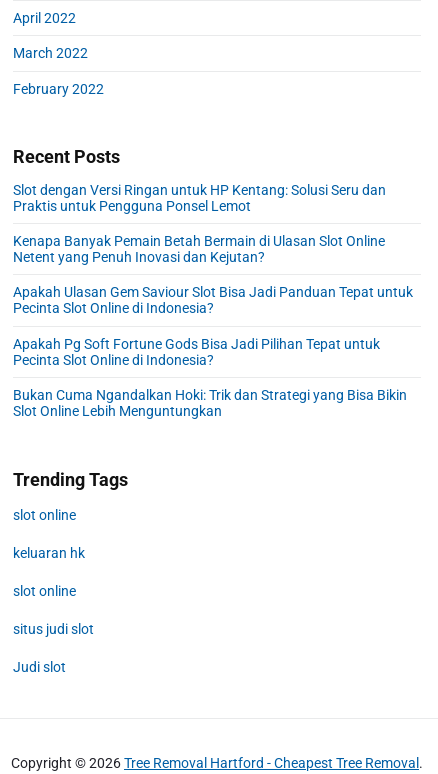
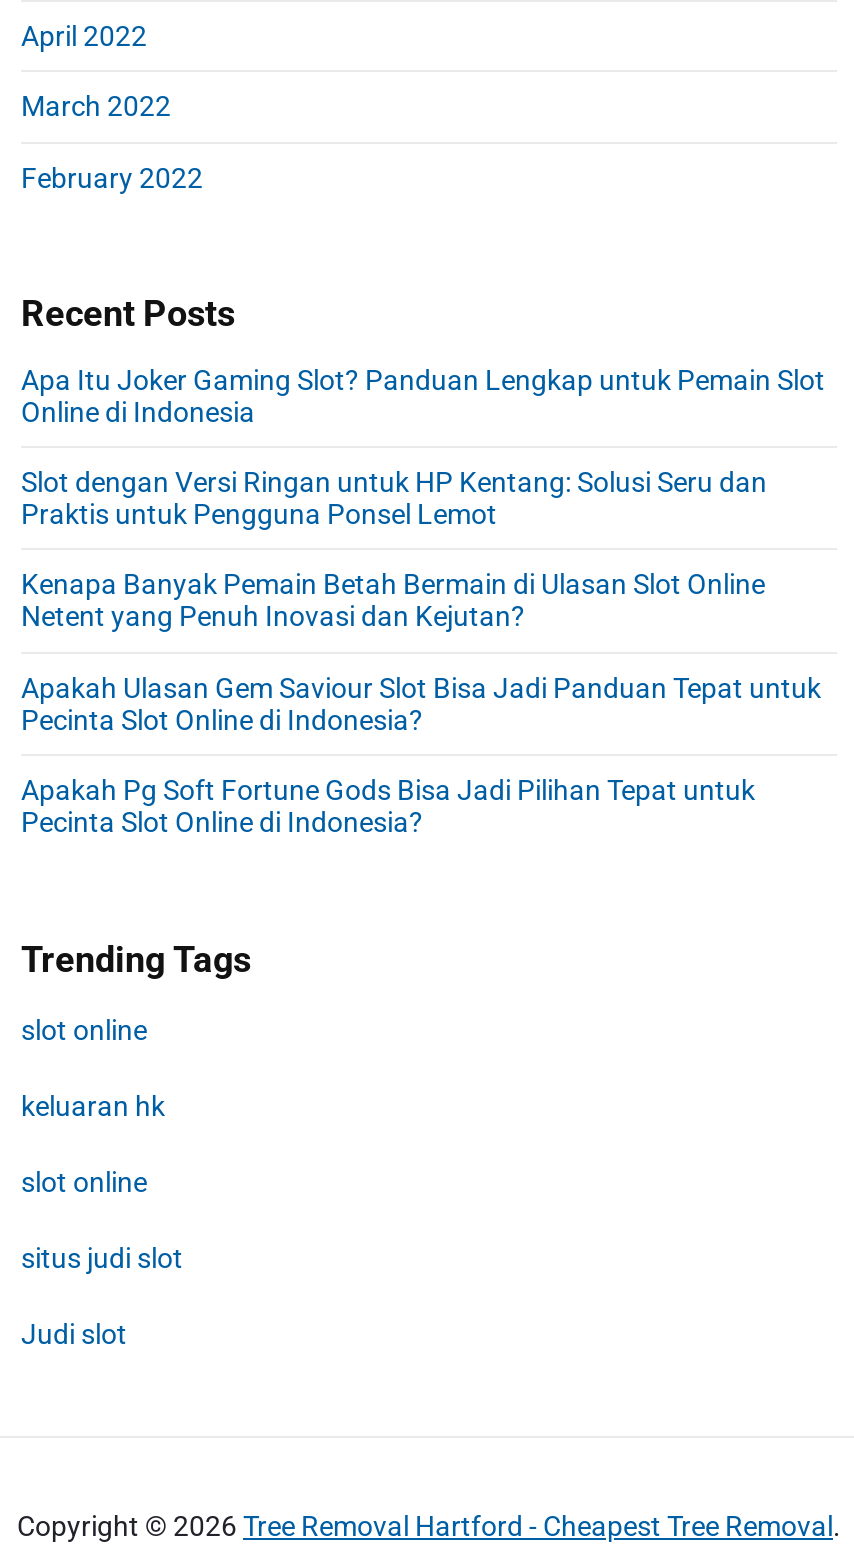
+ Apa Itu Joker Gaming Slot? Panduan Lengkap untuk Pemain Slot
+ Online di Indonesia

moved down: Slot dengan Versi Ringan untuk HP Kentang: Solusi Seru dan | Praktis untuk Pengguna Ponsel Lemot | Kenapa Banyak Pemain Betah Bermain di Ulasan Slot Online | Netent yang Penuh Inovasi dan Kejutan? | Apakah Ulasan Gem Saviour Slot Bisa Jadi Panduan Tepat untuk | Pecinta Slot Online di Indonesia? | Apakah Pg Soft Fortune Gods Bisa Jadi Pilihan Tepat untuk | Pecinta Slot Online di Indonesia?

- Bukan Cuma Ngandalkan Hoki: Trik dan Strategi yang Bisa Bikin
- Slot Online Lebih Menguntungkan
